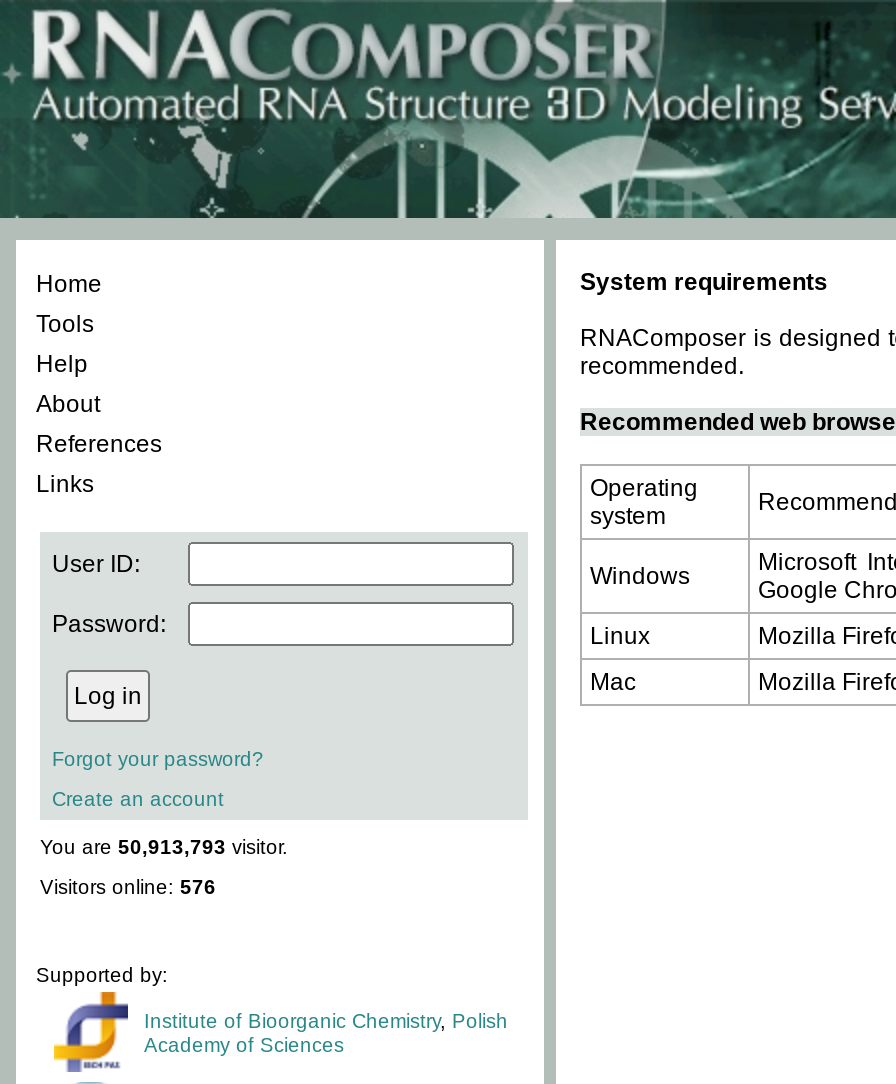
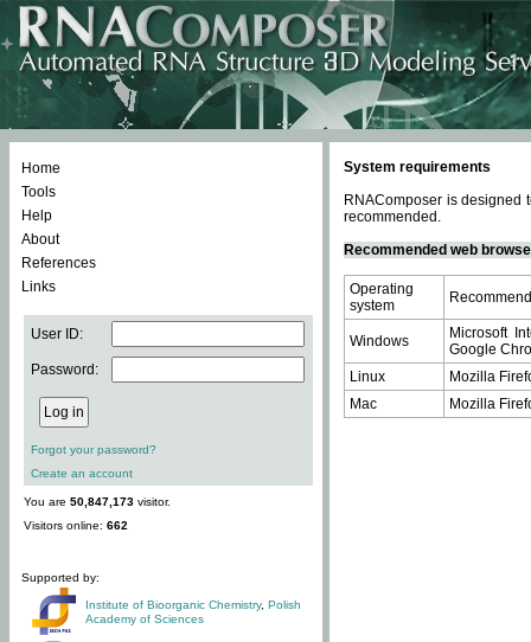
- You are 50,913,793 visitor.
+ You are 50,847,173 visitor.

- Visitors online: 576
+ Visitors online: 662
